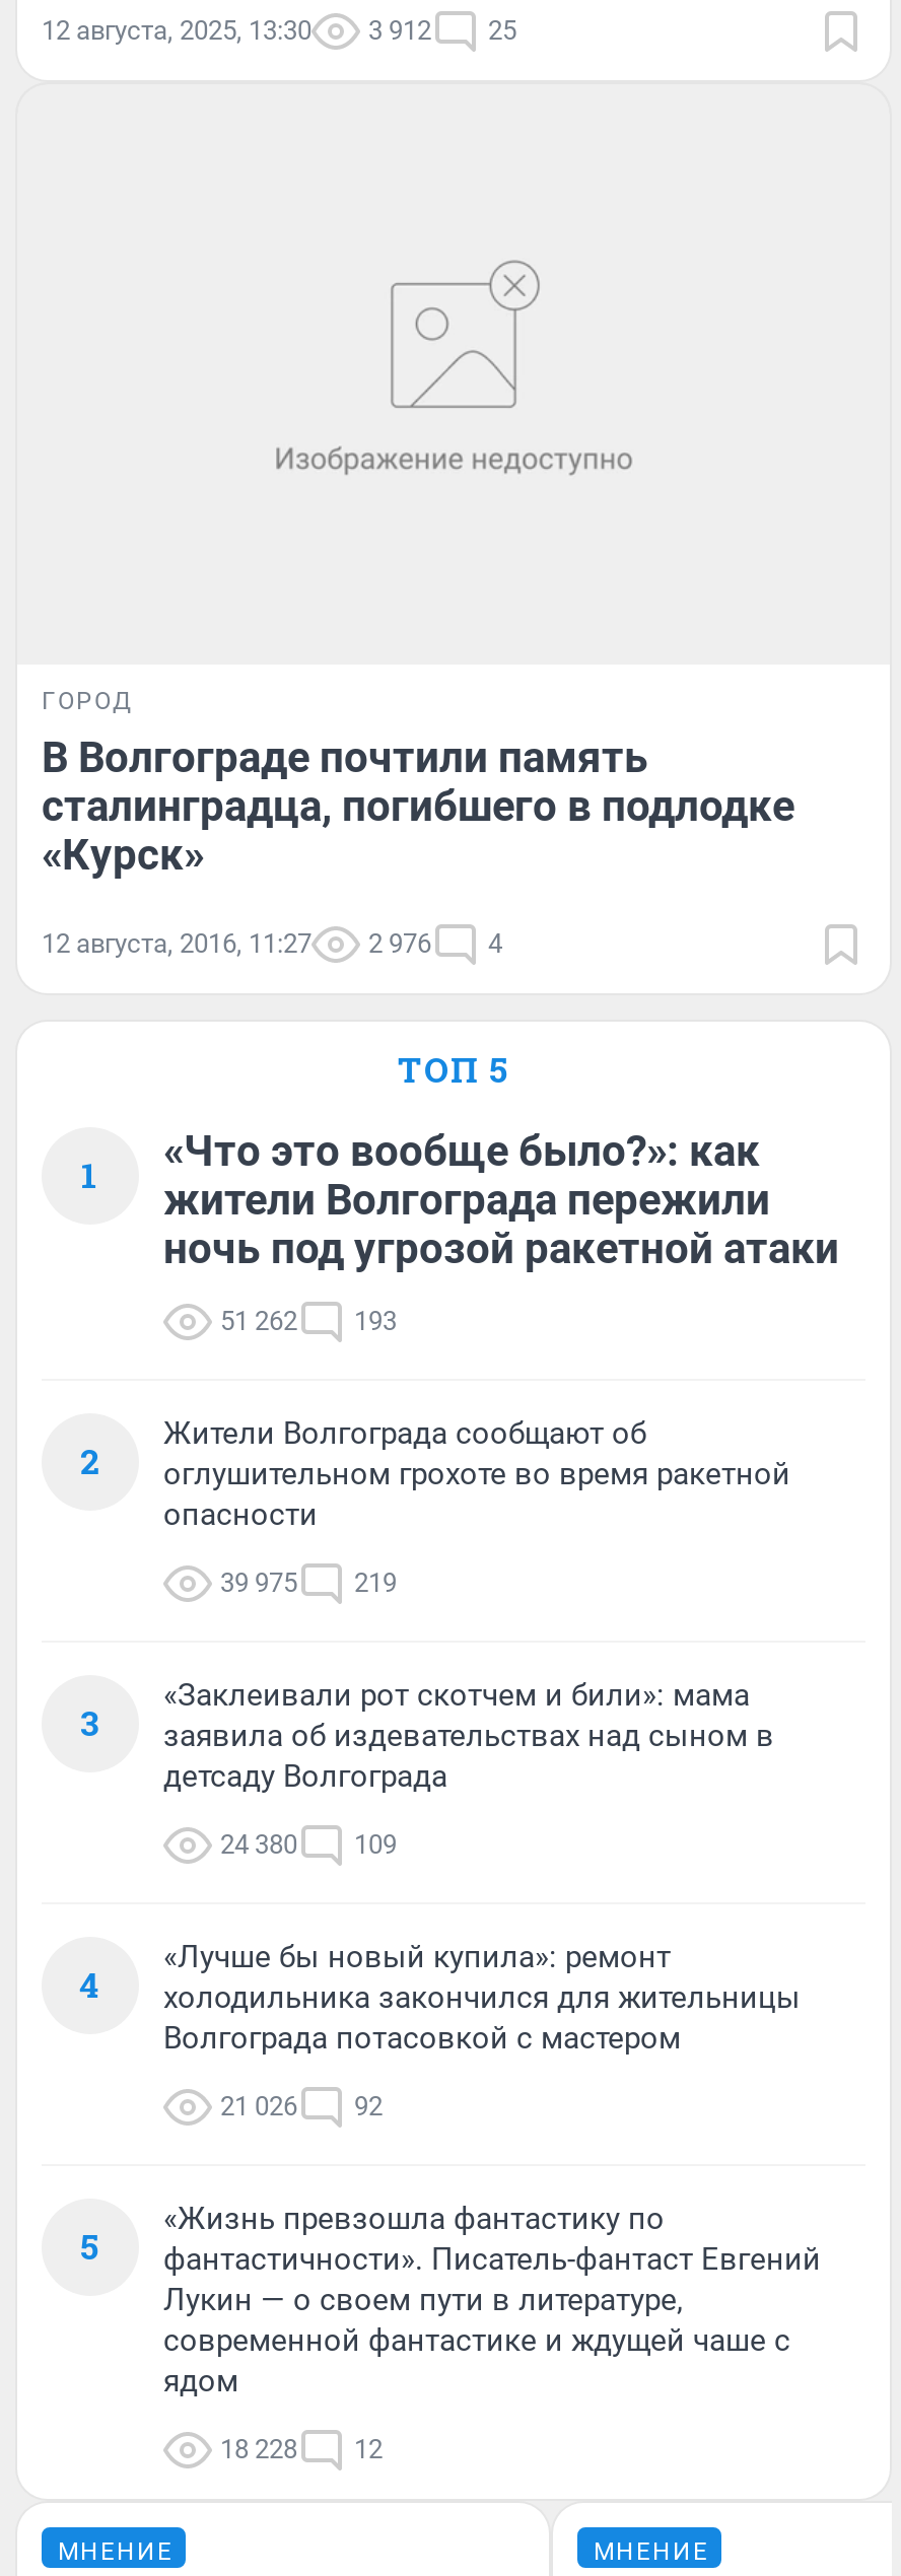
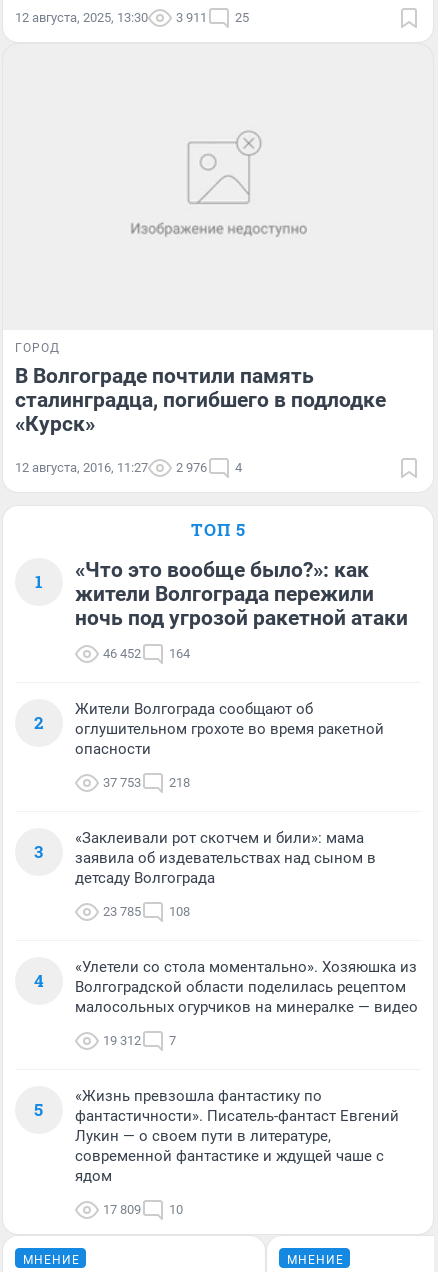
- 12 августа, 2025, 13:30 3 912 25
+ 12 августа, 2025, 13:30 3 911 25

- 51 262
+ 46 452

- 193
+ 164

- 39 975
+ 37 753

- 219
+ 218

- 24 380
+ 23 785

- 109
+ 108

- «Лучше бы новый купила»: ремонт
- холодильника закончился для жительницы
- Волгограда потасовкой с мастером
+ «Улетели со стола моментально». Хозяюшка из
+ Волгоградской области поделилась рецептом
+ малосольных огурчиков на минералке — видео

- 21 026
- 92
+ 19 312
+ 7

- 18 228
+ 17 809

- 12
+ 10
